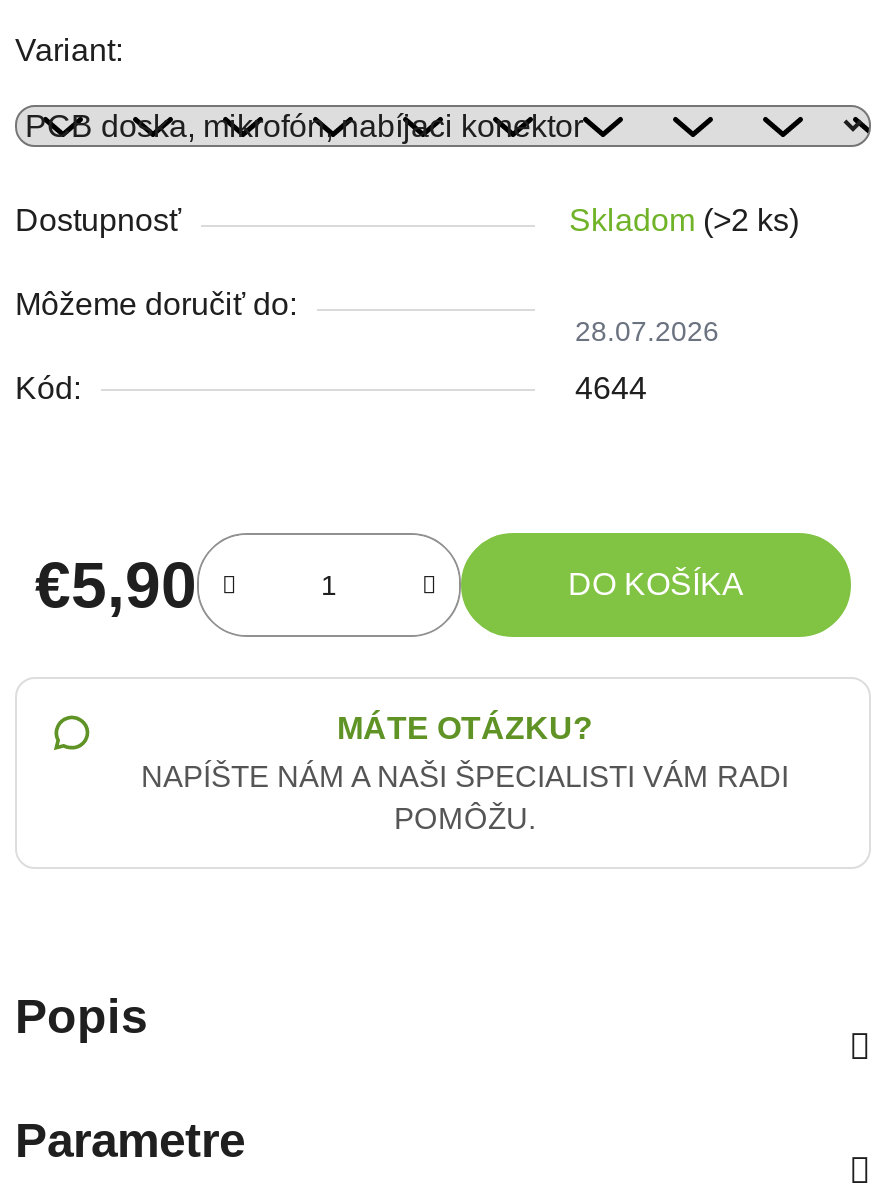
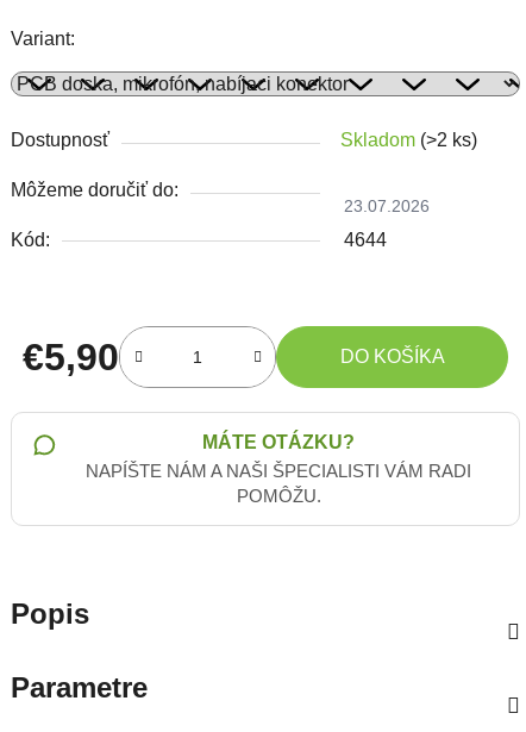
- 28.07.2026
+ 23.07.2026
